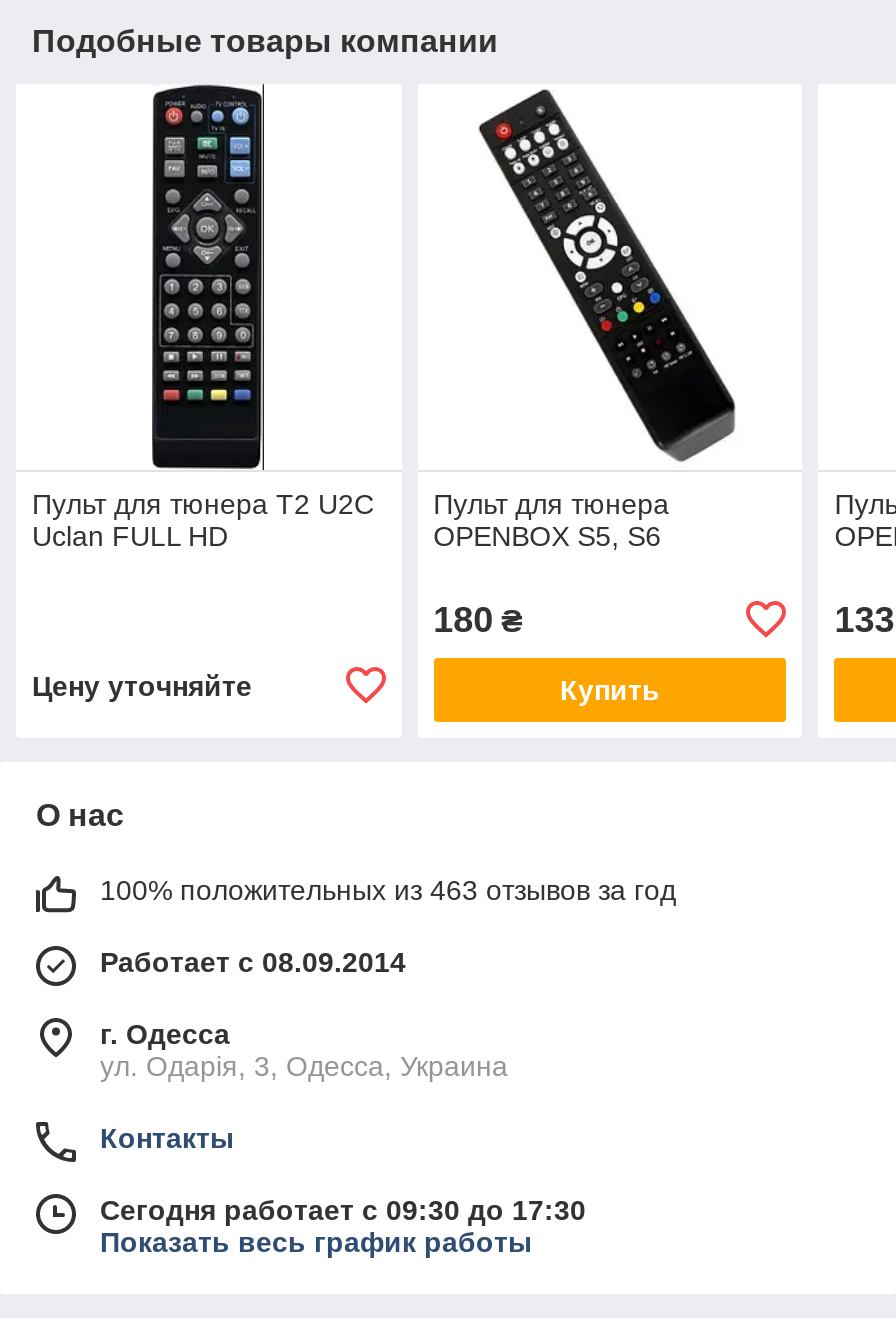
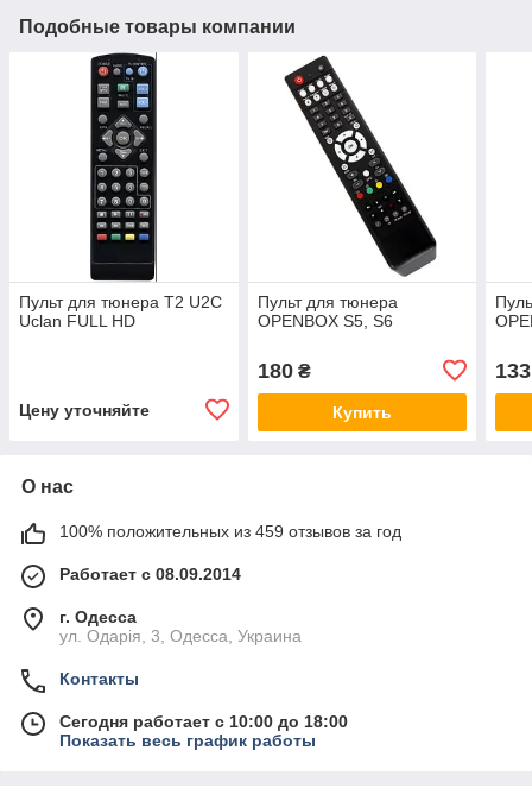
- 100% положительных из 463 отзывов за год
+ 100% положительных из 459 отзывов за год

- Сегодня работает с 09:30 до 17:30
+ Сегодня работает с 10:00 до 18:00
